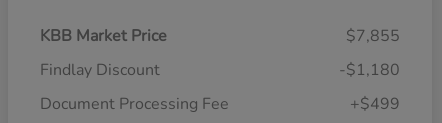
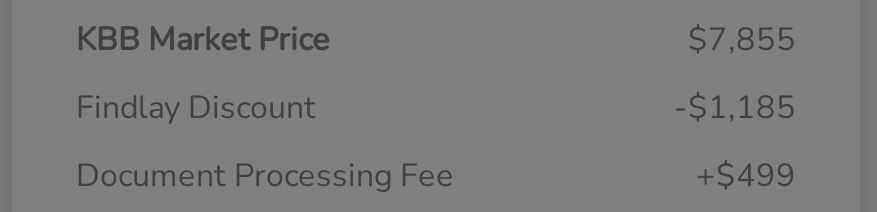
- -$1,180
+ -$1,185
